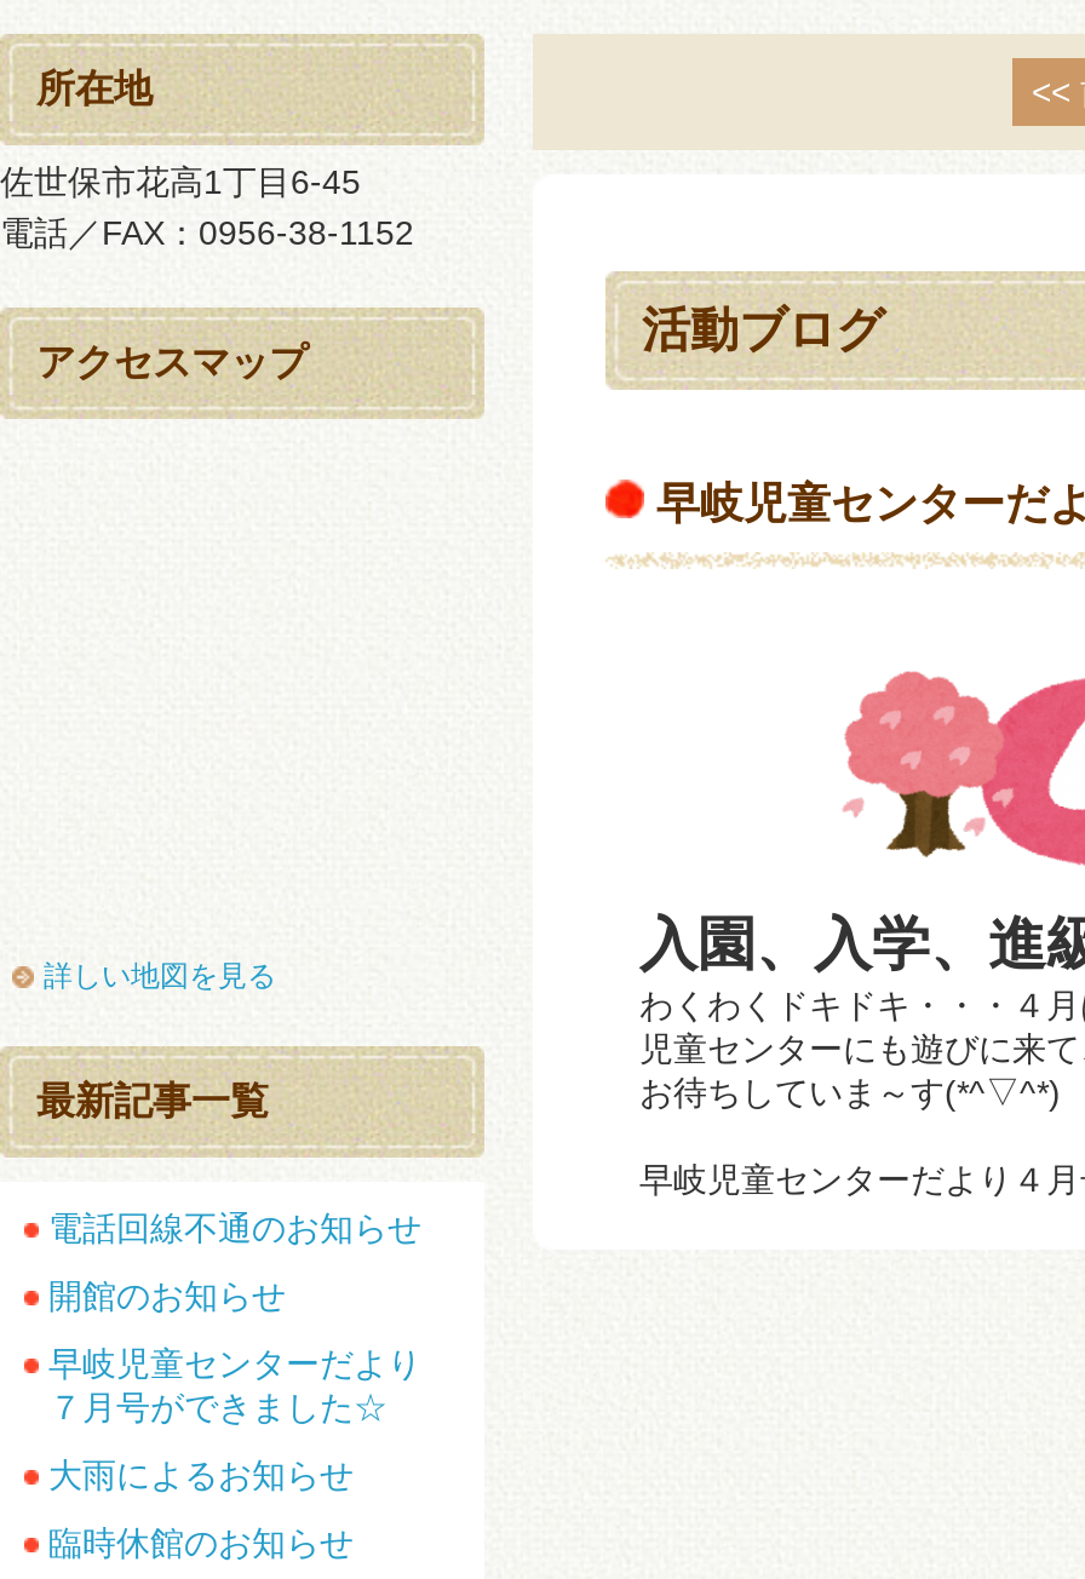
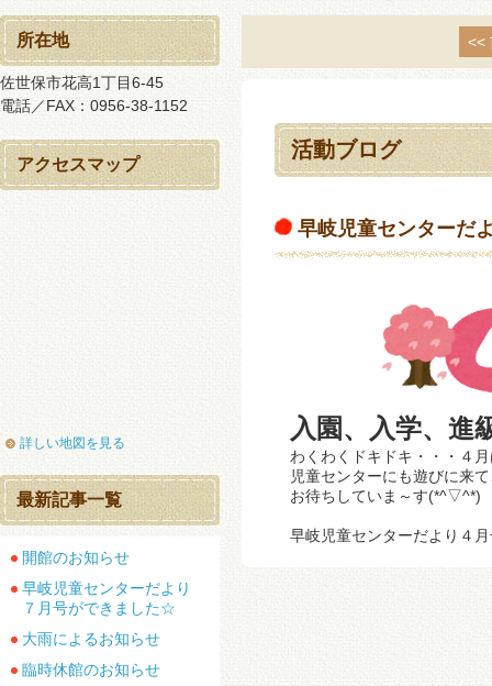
- 電話回線不通のお知らせ
